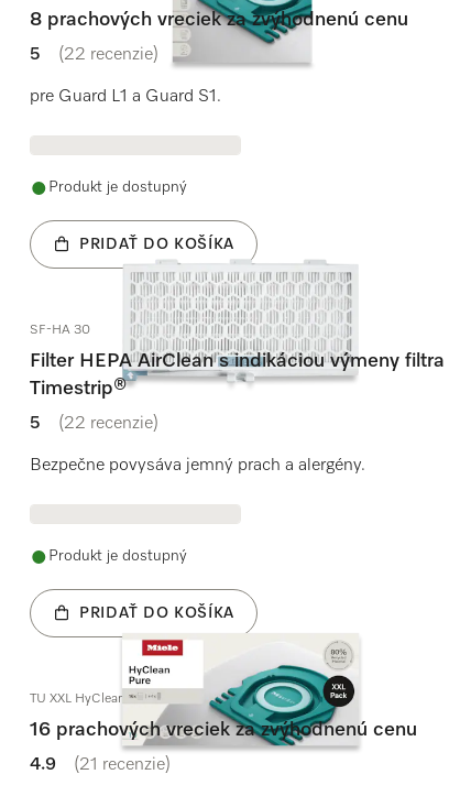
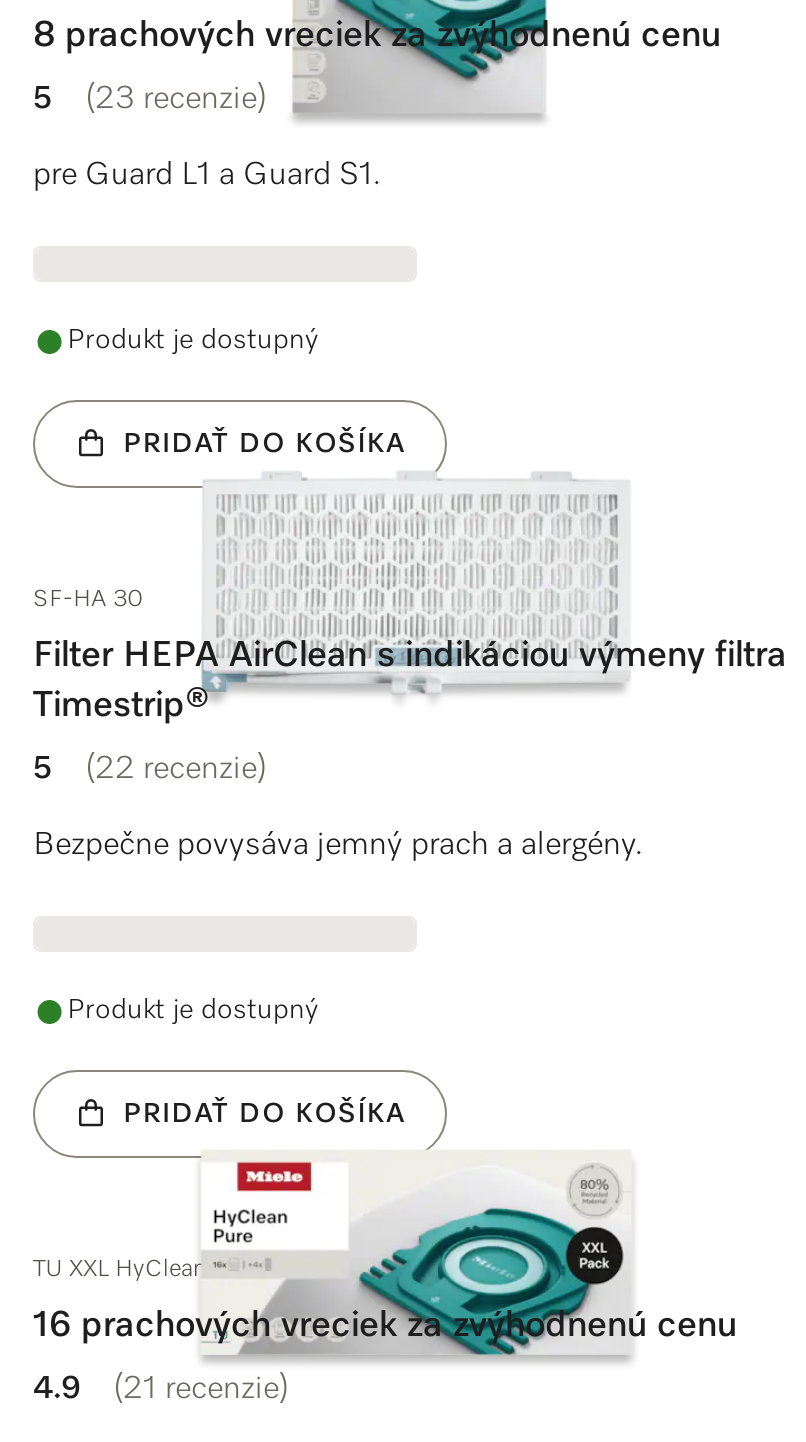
- 5 (22 recenzie)
+ 5 (23 recenzie)
